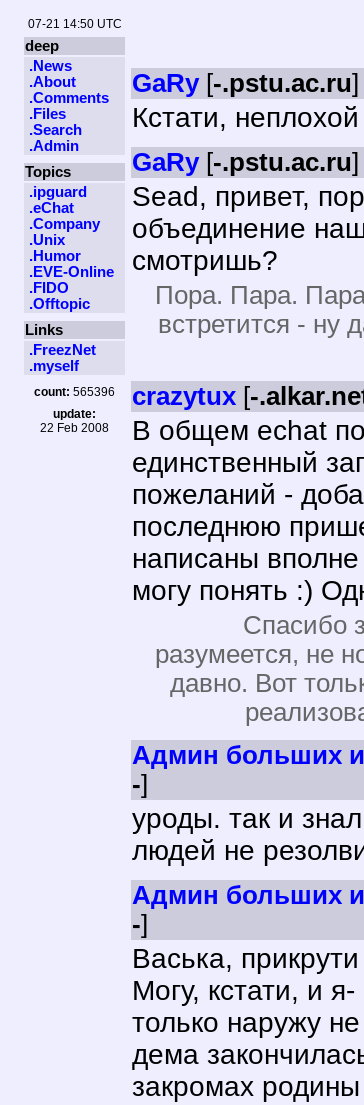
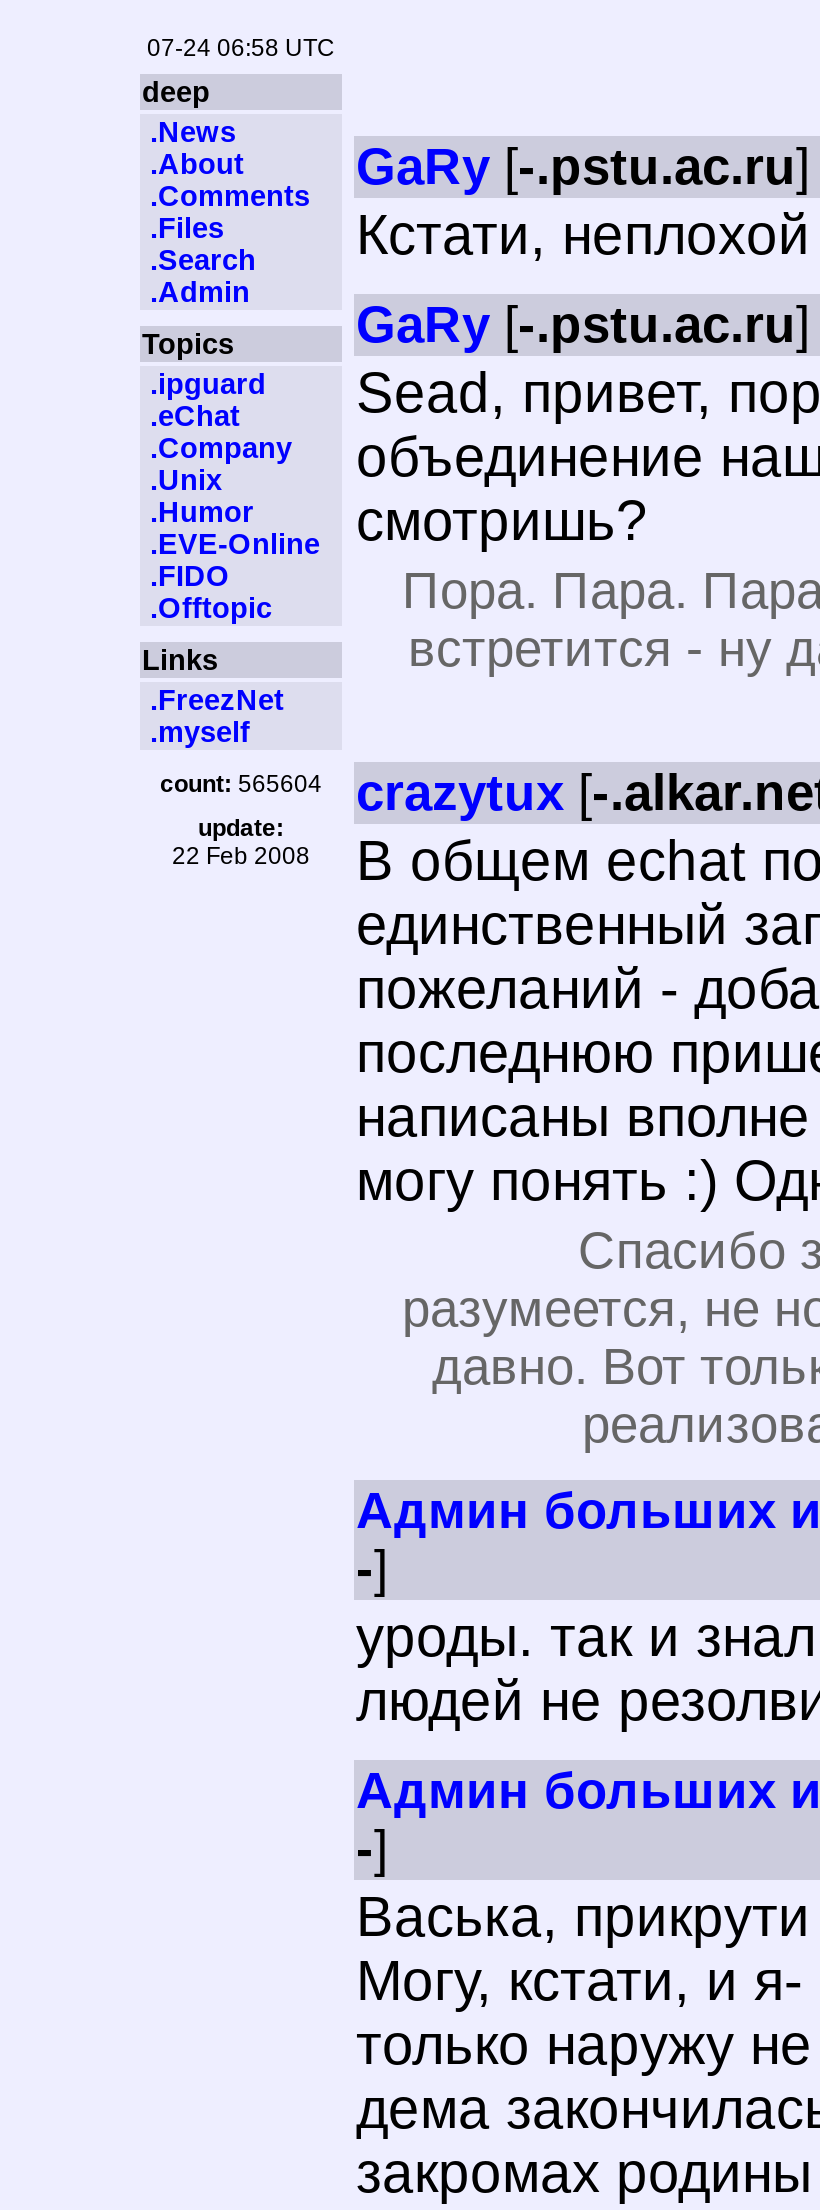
- 07-21 14:50 UTC
+ 07-24 06:58 UTC

- count: 565396
+ count: 565604
